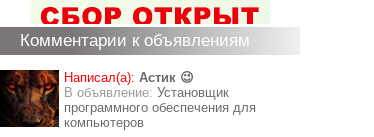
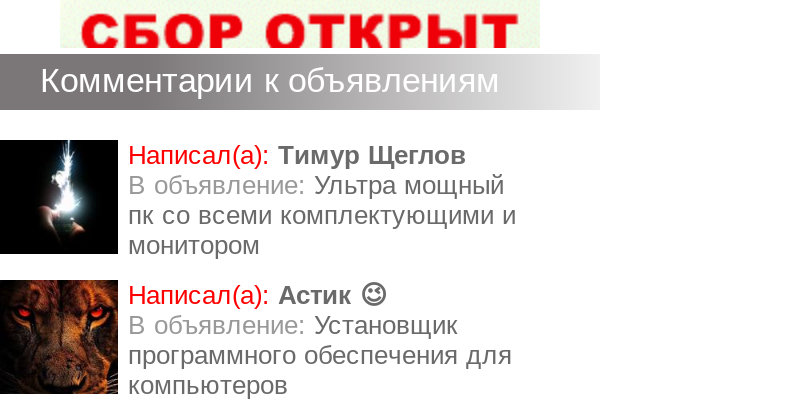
+ [image]
+ Написал(а): Тимур Щеглов
+ В объявление: Ультра мощный
+ пк со всеми комплектующими и
+ монитором
